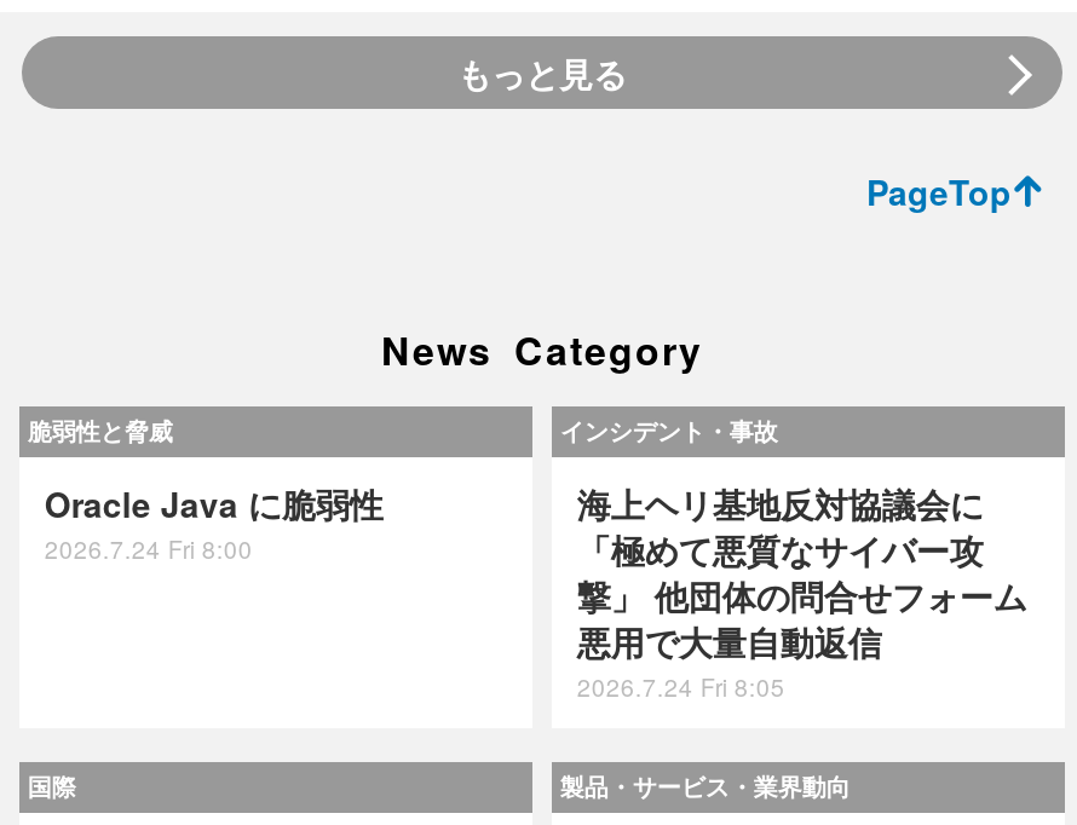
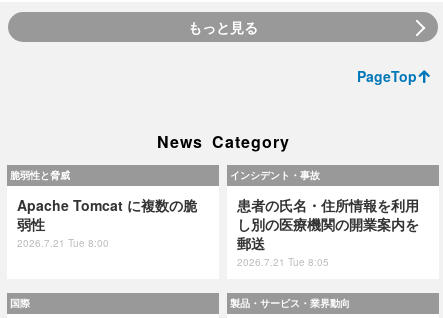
- Oracle Java に脆弱性
- 2026.7.24 Fri 8:00
+ Apache Tomcat に複数の脆
+ 弱性
+ 2026.7.21 Tue 8:00

- 海上ヘリ基地反対協議会に
- 「極めて悪質なサイバー攻
- 撃」 他団体の問合せフォーム
- 悪用で大量自動返信
- 2026.7.24 Fri 8:05
+ 患者の氏名・住所情報を利用
+ し別の医療機関の開業案内を
+ 郵送
+ 2026.7.21 Tue 8:05
